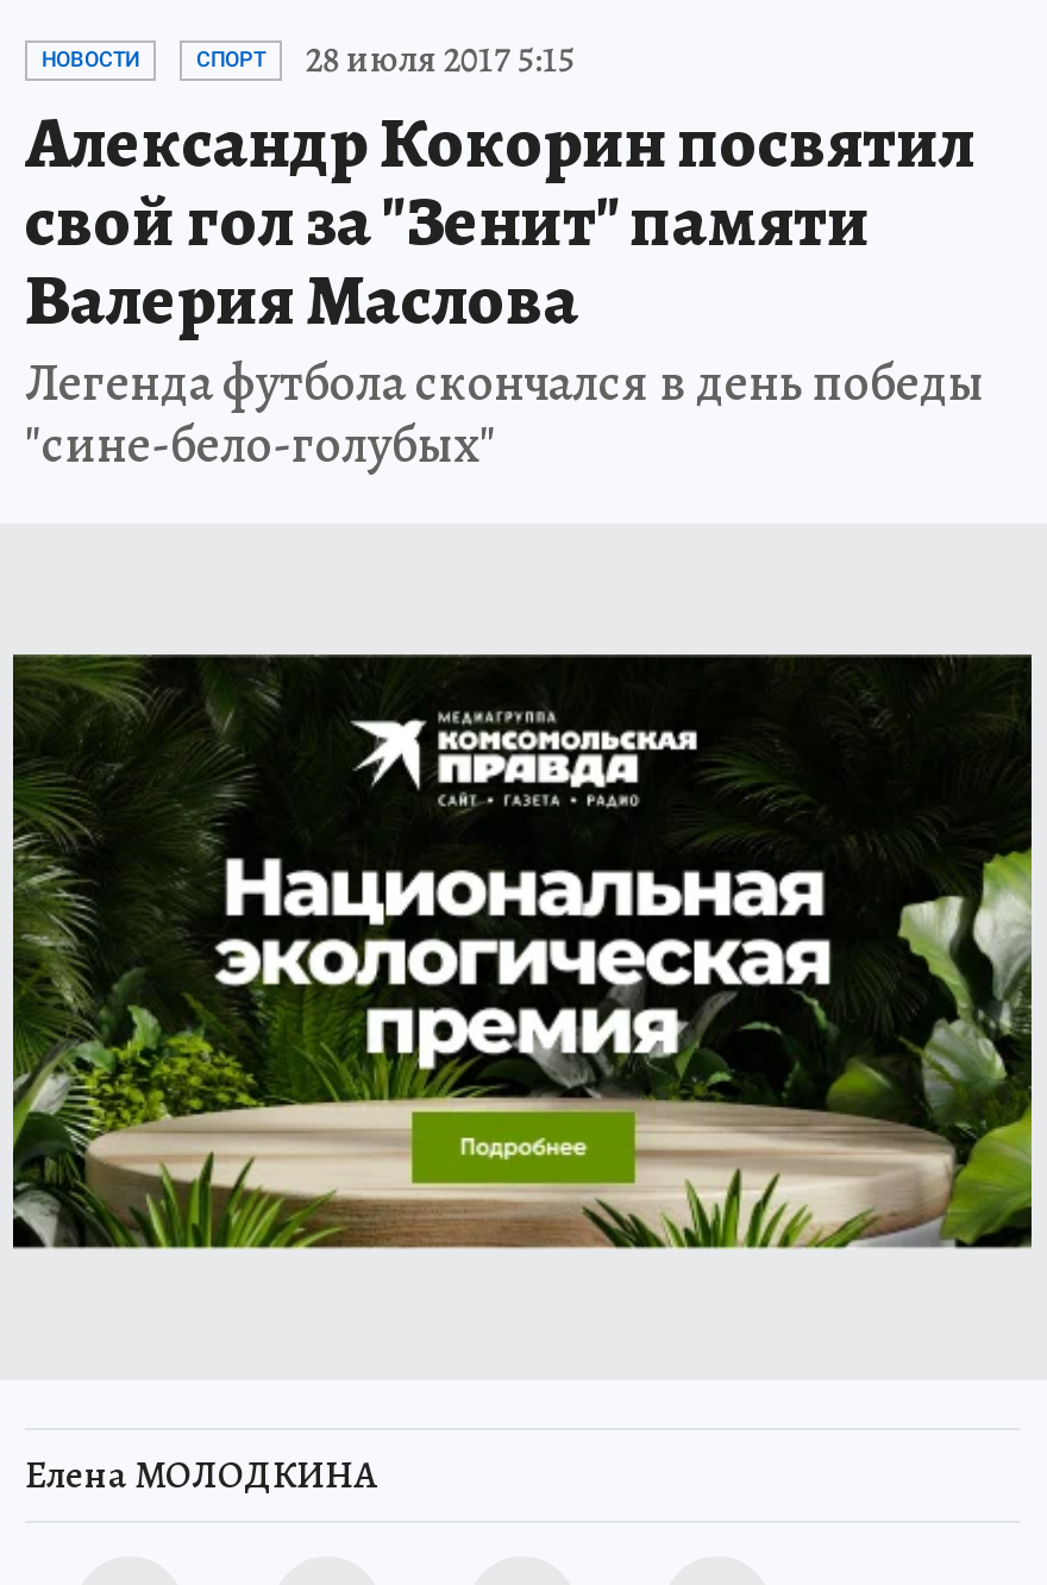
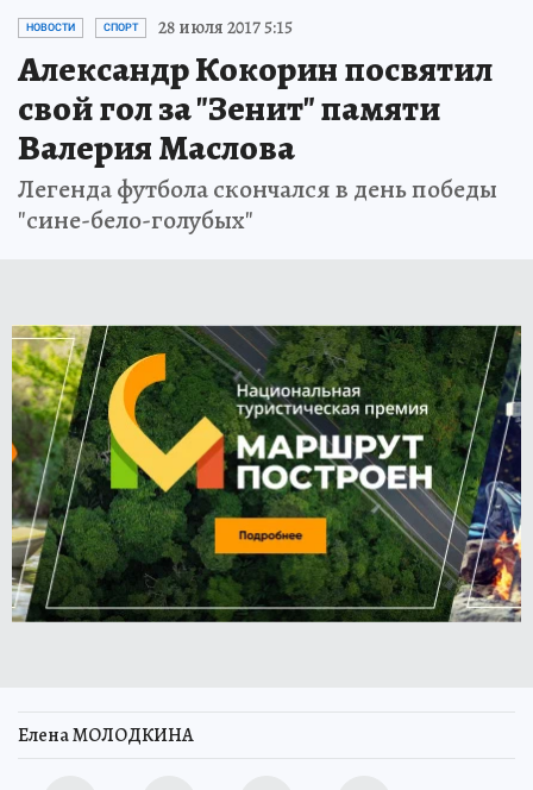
- [image]
+ [image]
